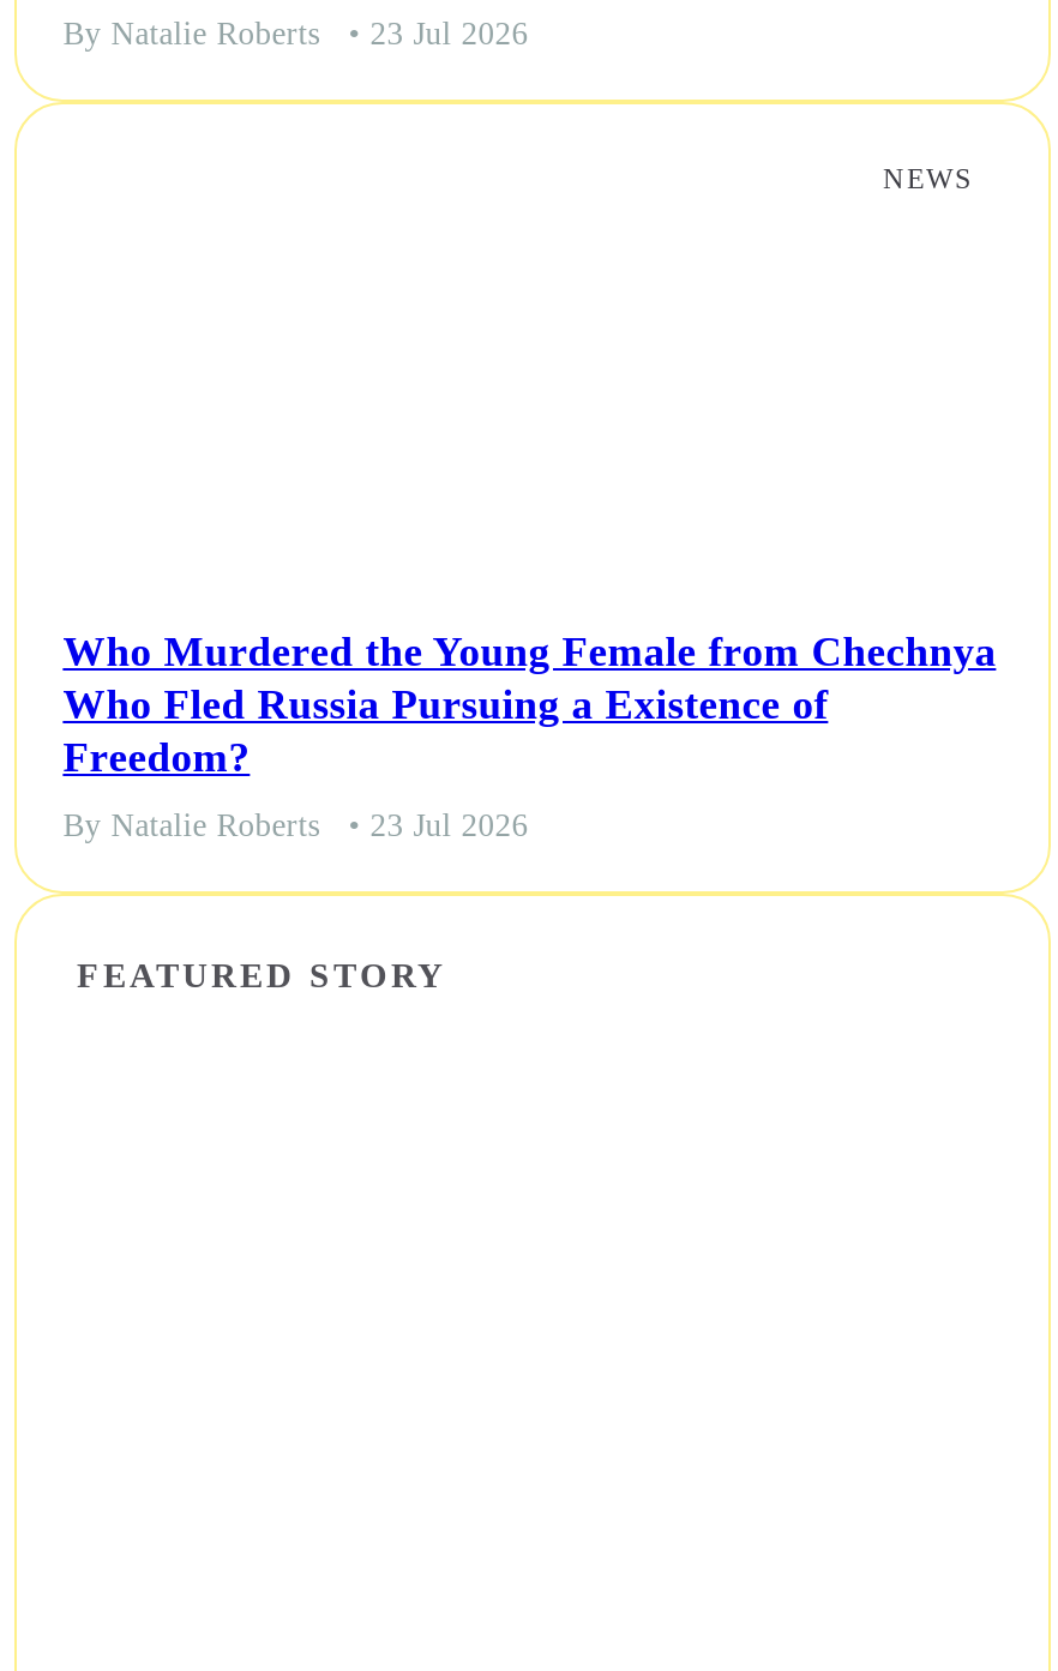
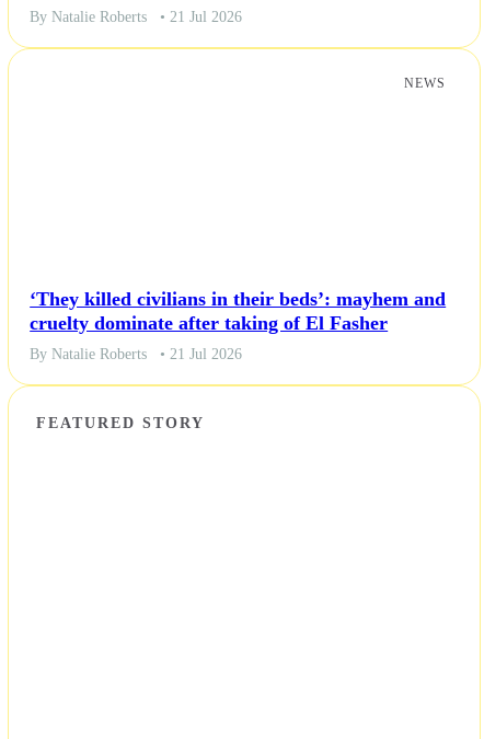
- By Natalie Roberts • 23 Jul 2026
+ By Natalie Roberts • 21 Jul 2026

- Who Murdered the Young Female from Chechnya
- Who Fled Russia Pursuing a Existence of
- Freedom?
+ ‘They killed civilians in their beds’: mayhem and
+ cruelty dominate after taking of El Fasher

- By Natalie Roberts • 23 Jul 2026
+ By Natalie Roberts • 21 Jul 2026
